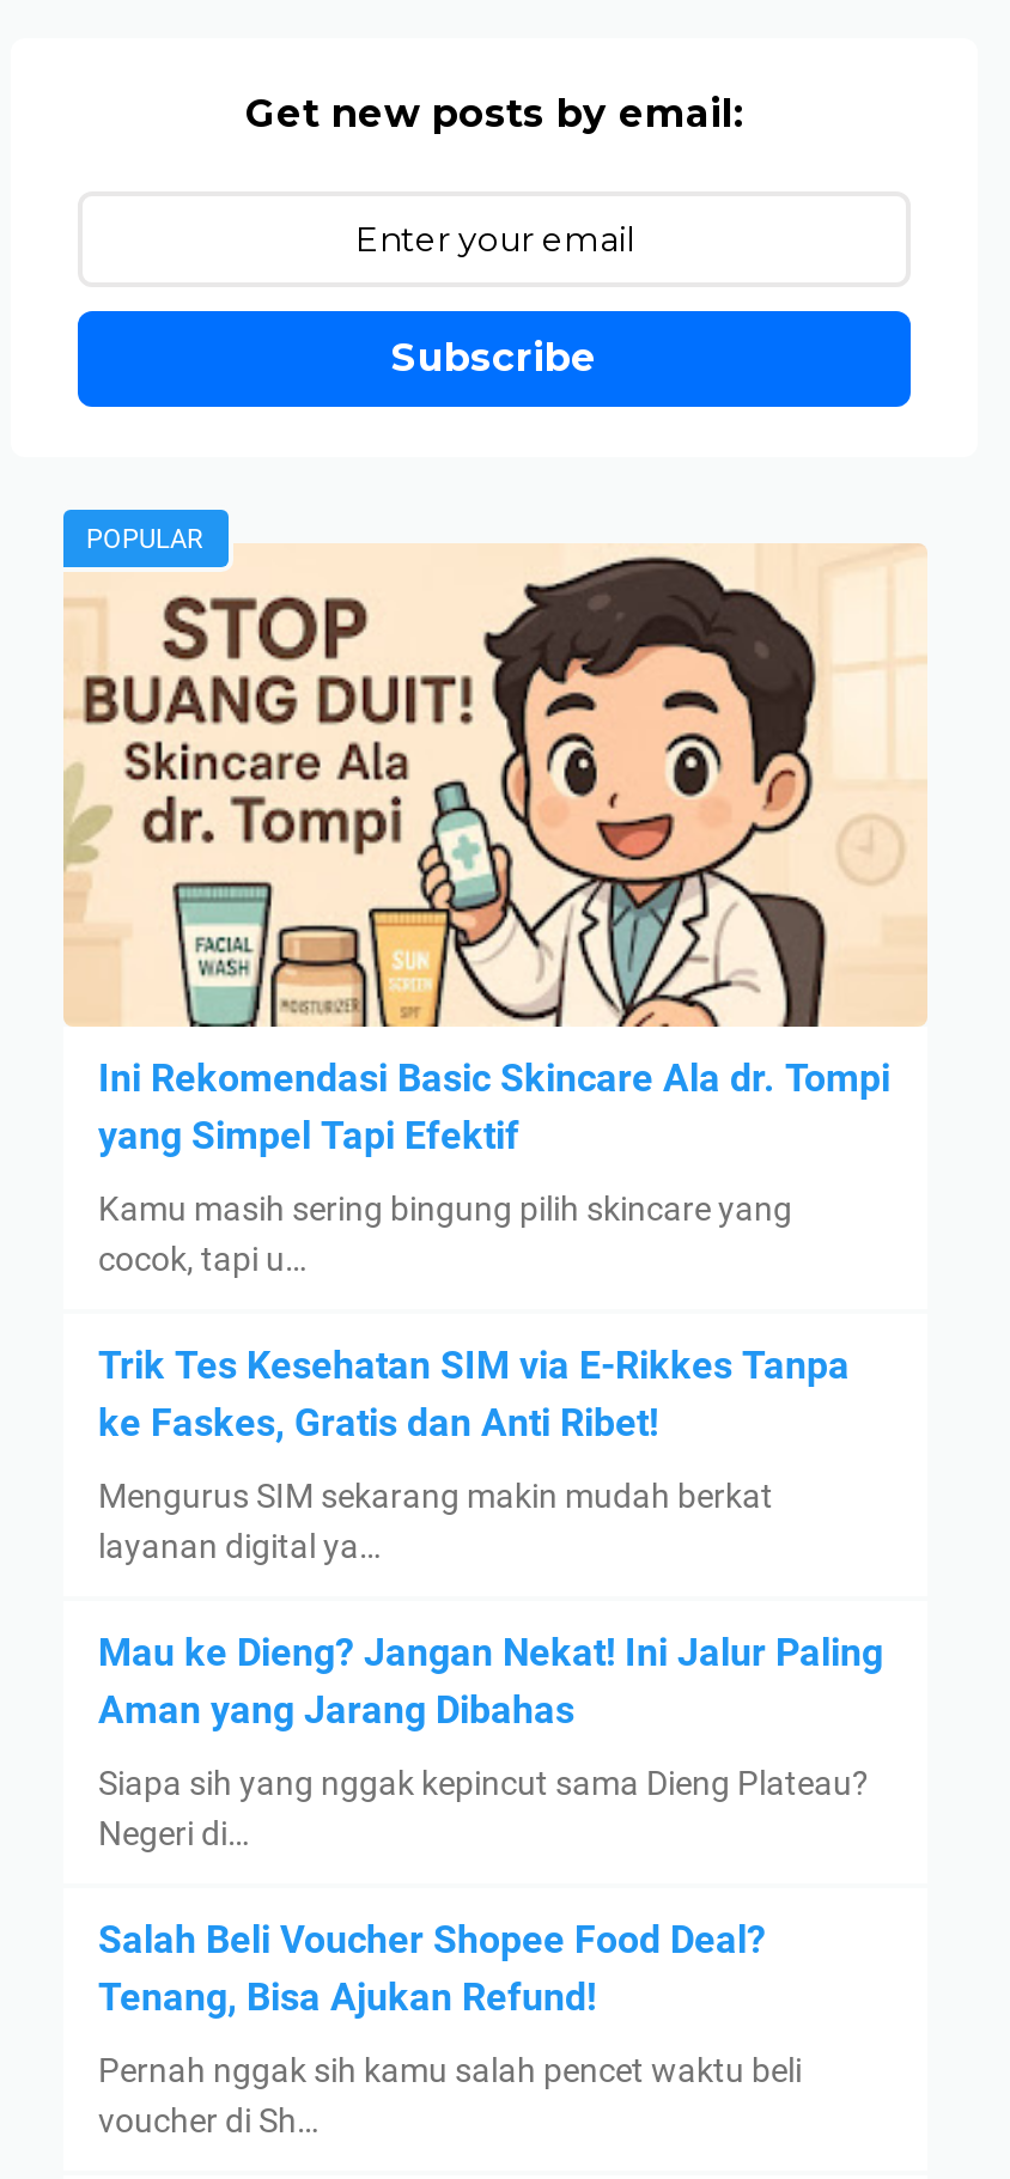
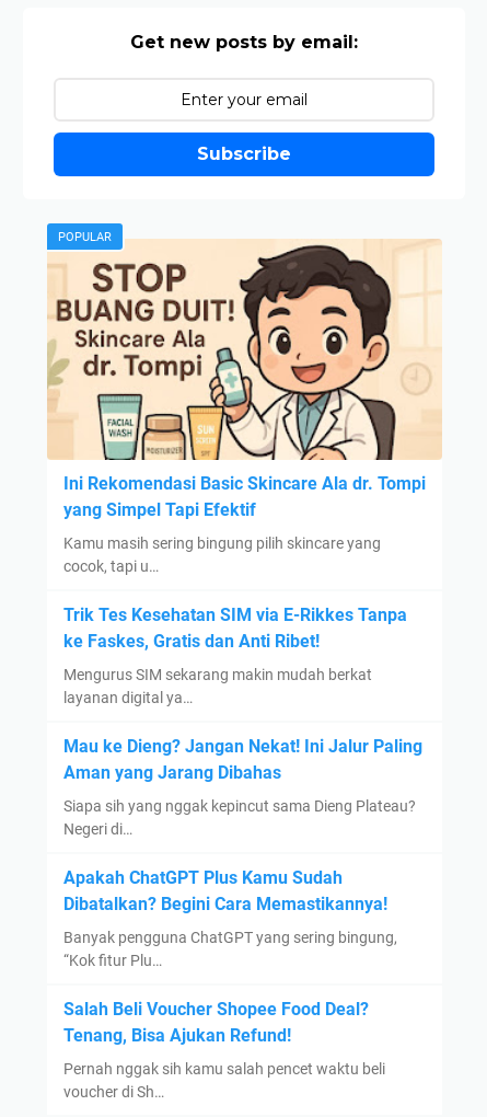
+ Apakah ChatGPT Plus Kamu Sudah
+ Dibatalkan? Begini Cara Memastikannya!
+ Banyak pengguna ChatGPT yang sering bingung,
+ “Kok fitur Plu…
